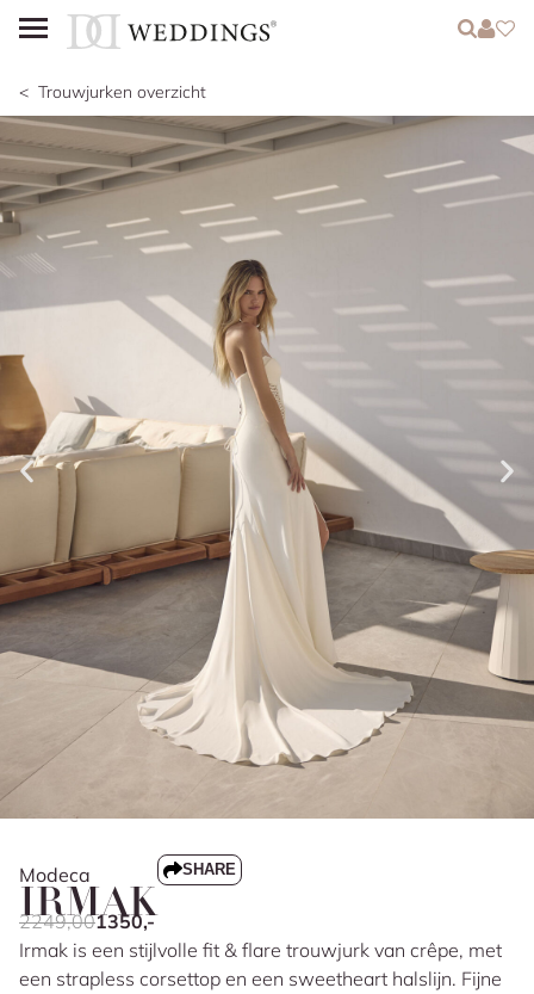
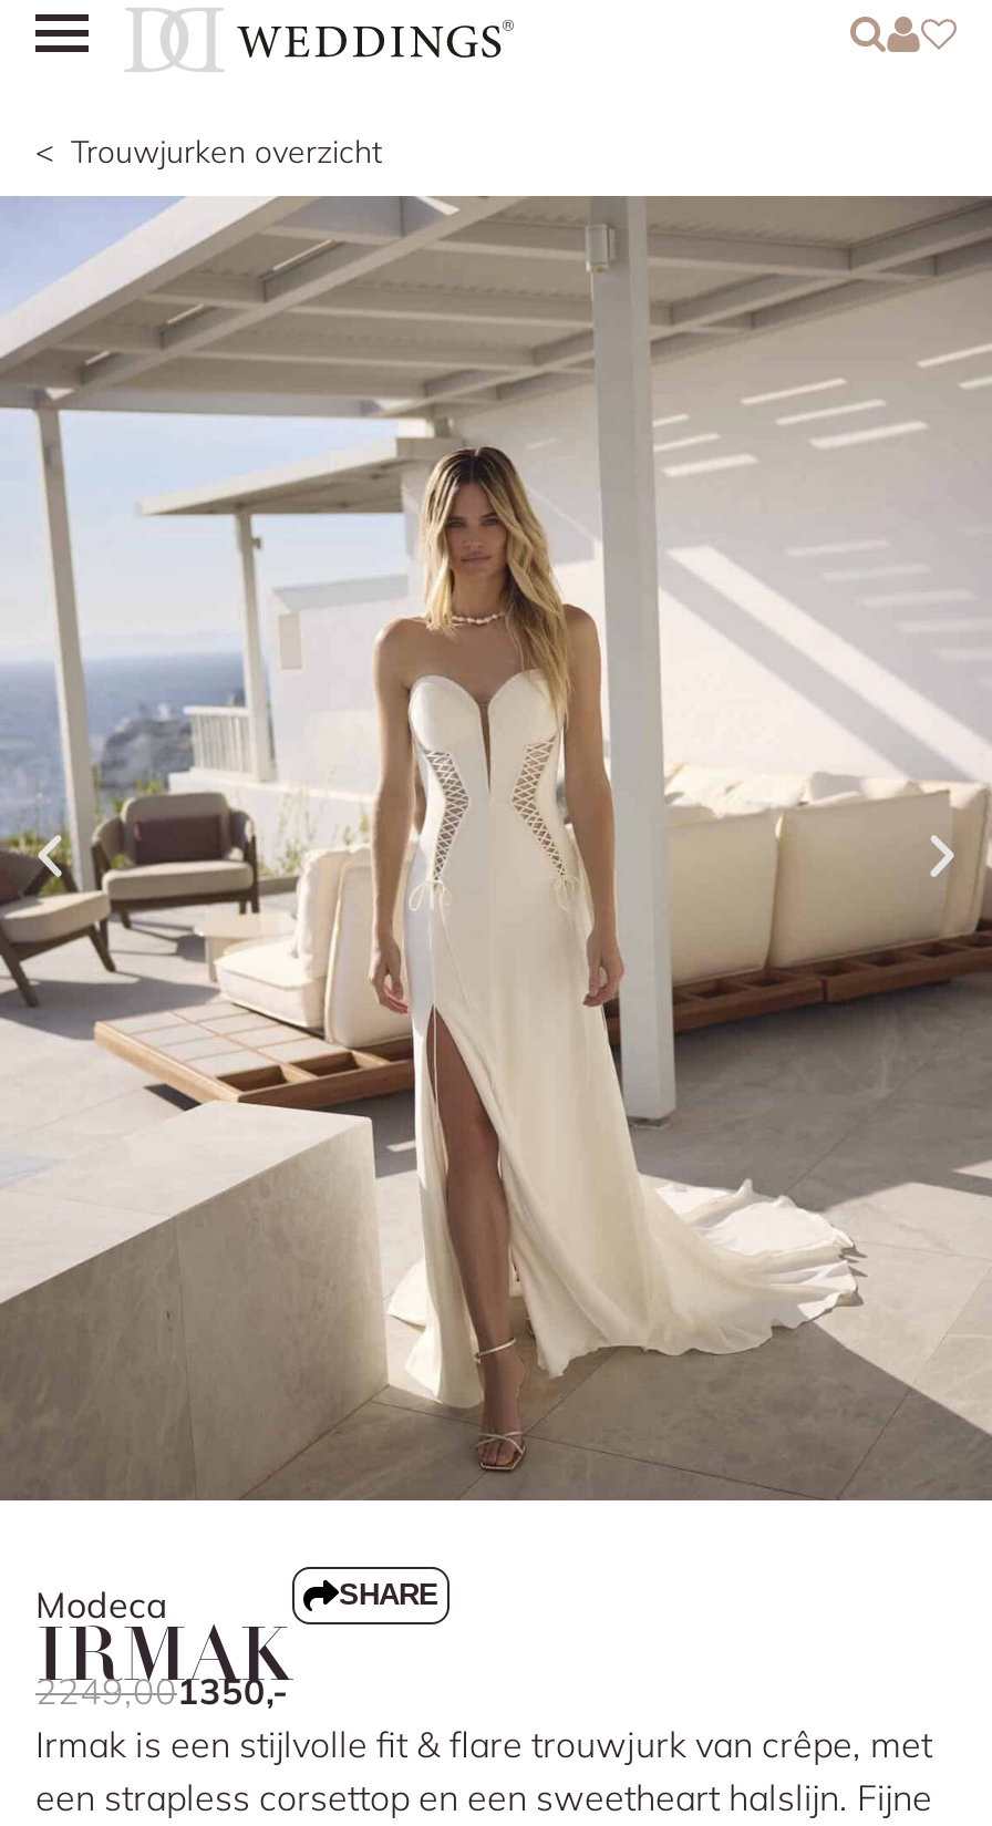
- [image]
+ [image]
